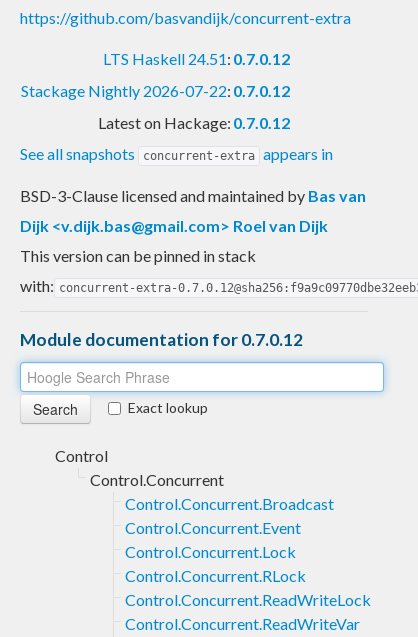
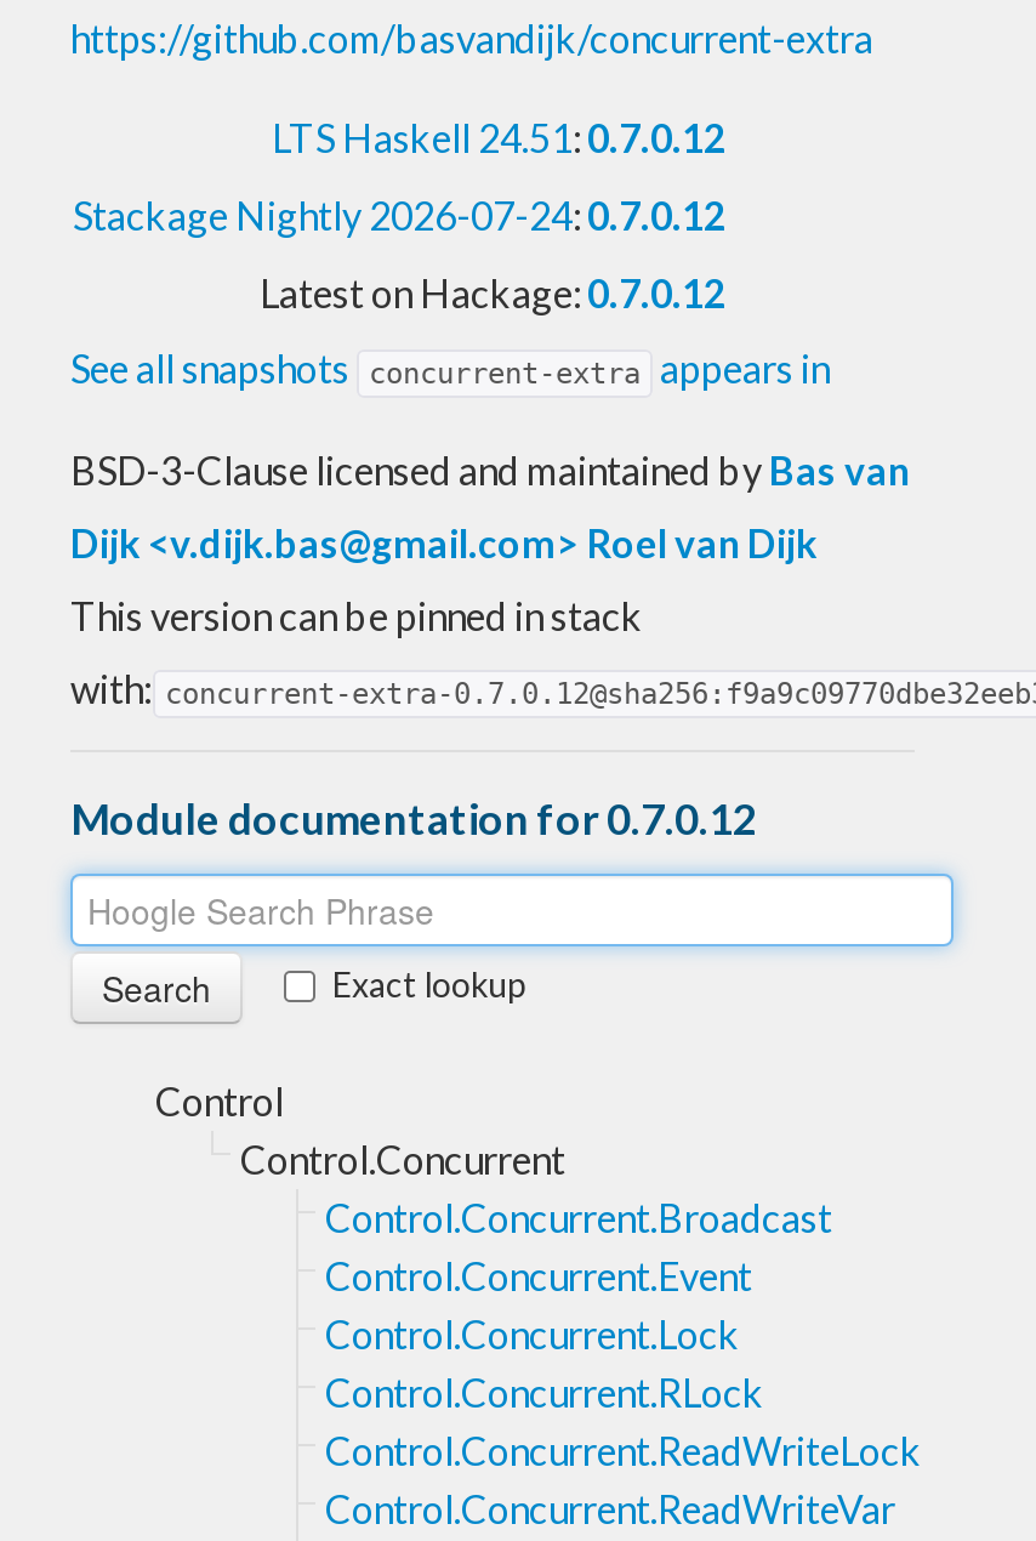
- Stackage Nightly 2026-07-22: 0.7.0.12
+ Stackage Nightly 2026-07-24: 0.7.0.12
